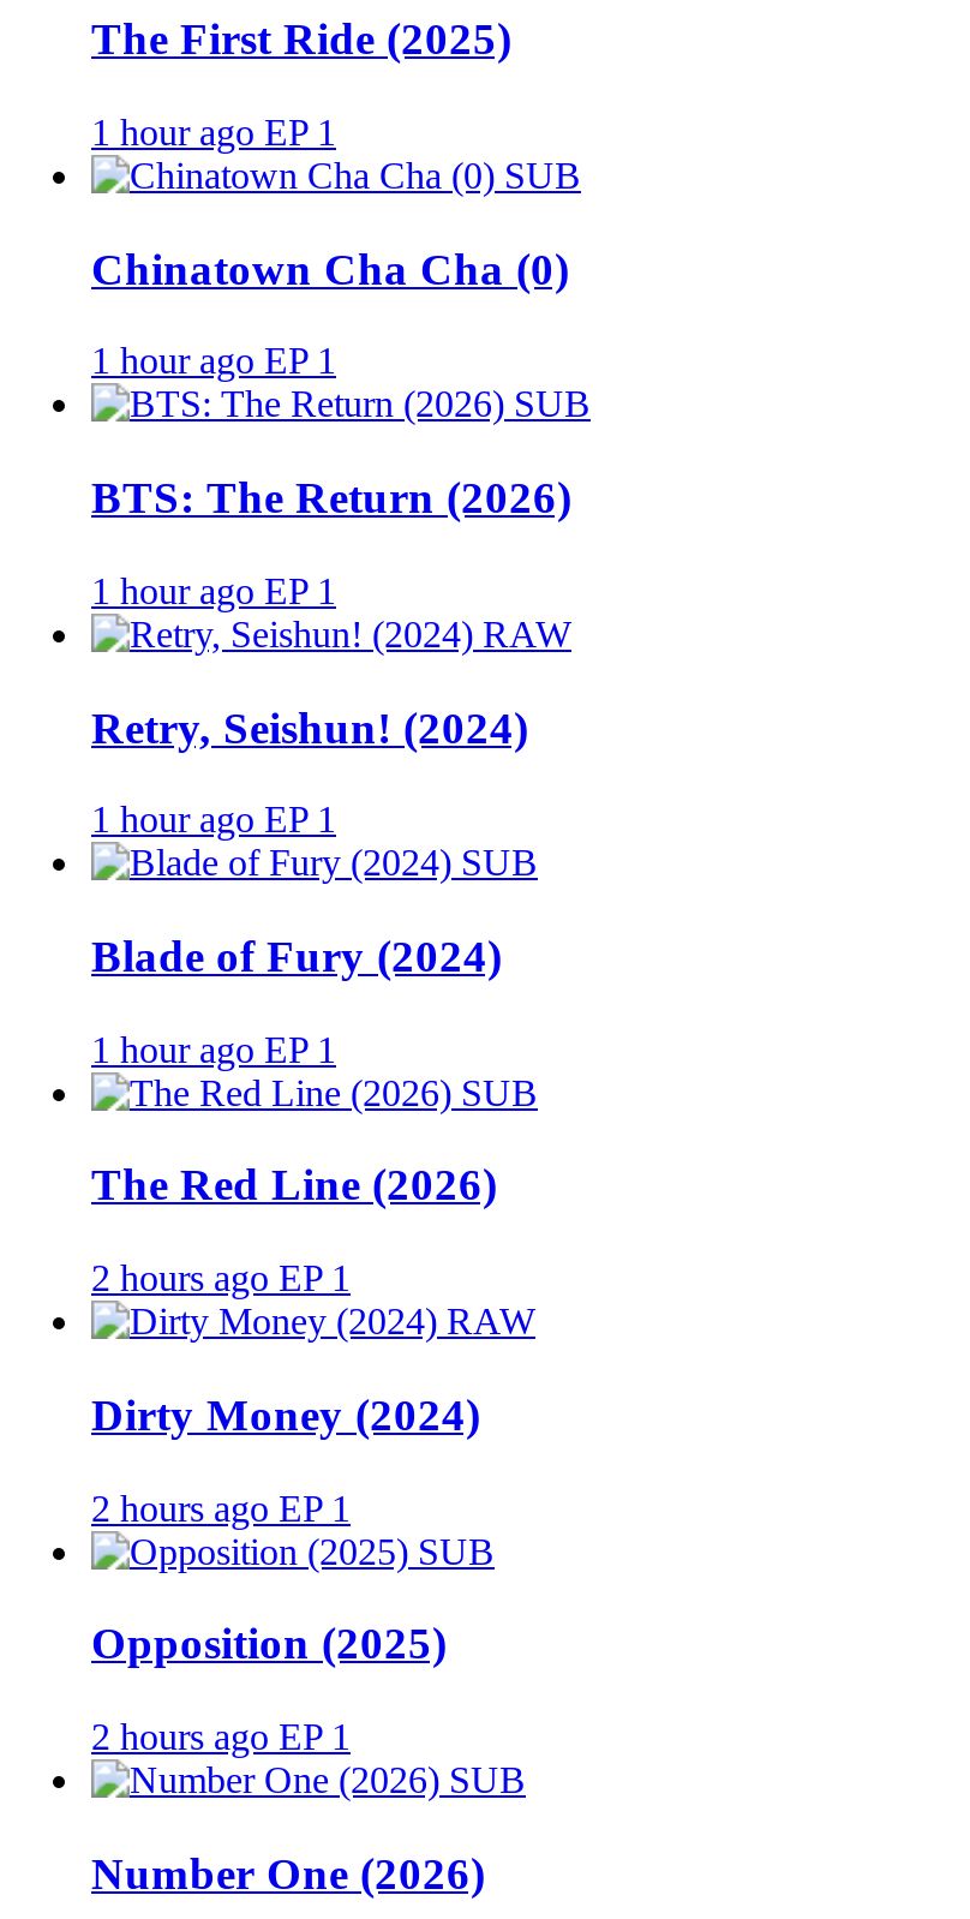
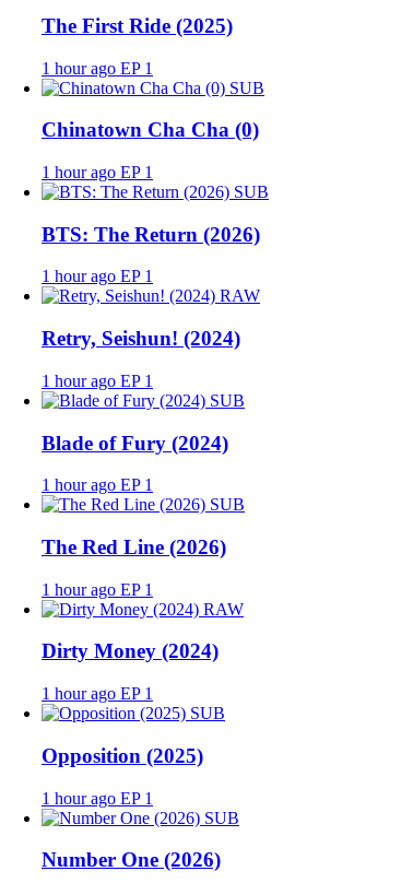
- 2 hours ago EP 1
+ 1 hour ago EP 1

- 2 hours ago EP 1
+ 1 hour ago EP 1

- 2 hours ago EP 1
+ 1 hour ago EP 1
